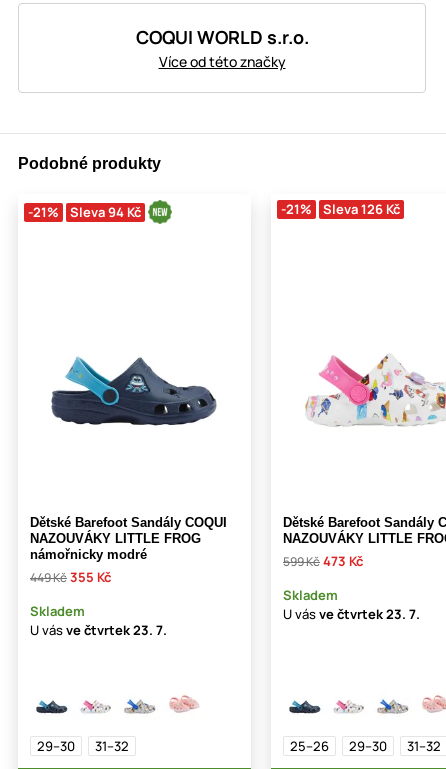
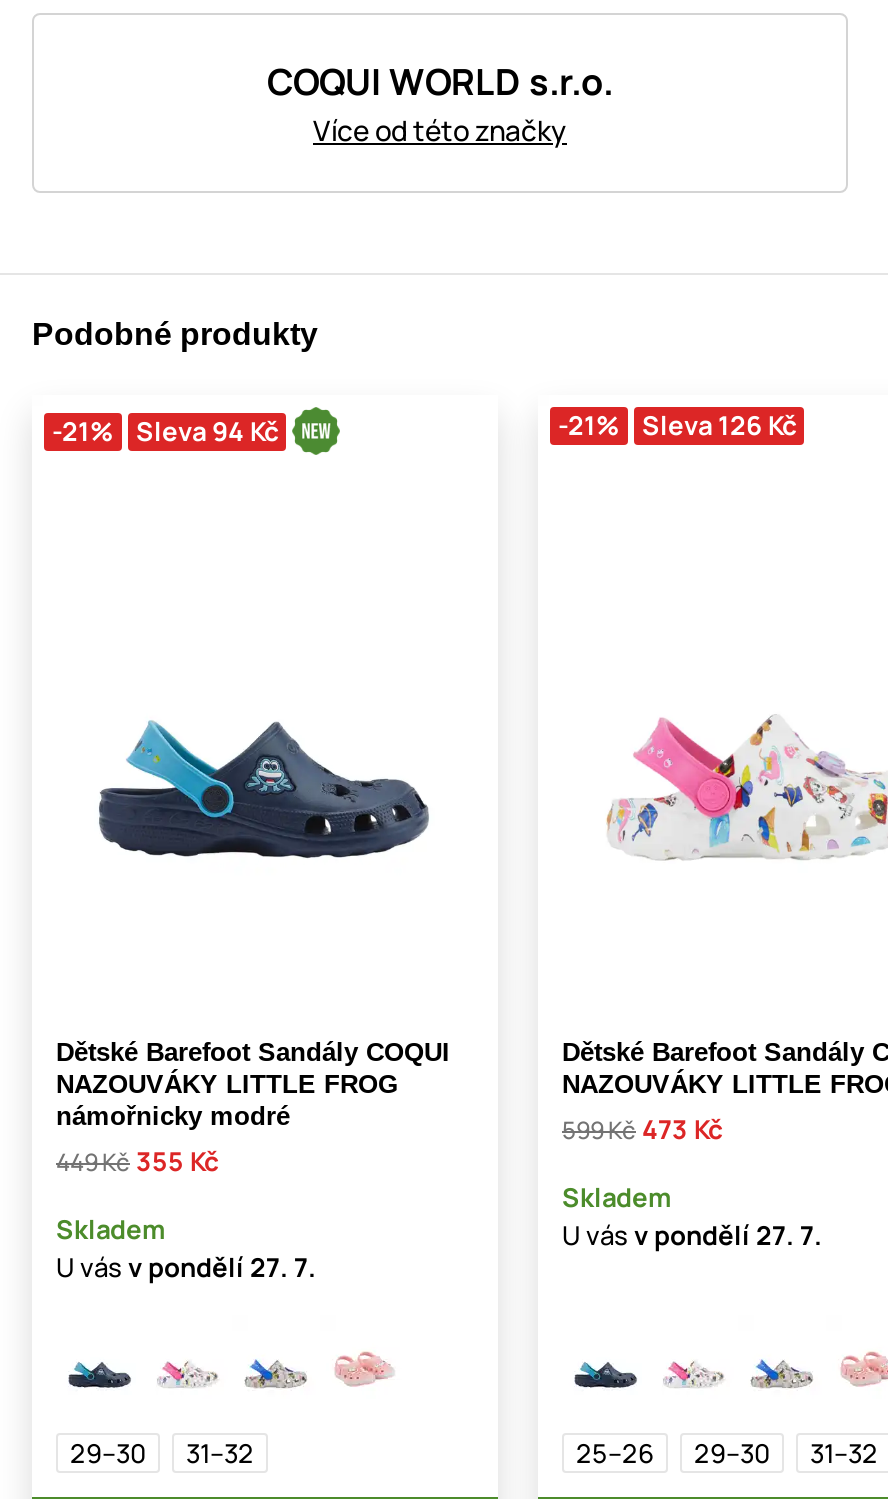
- U vás ve čtvrtek 23. 7.
+ U vás v pondělí 27. 7.

- U vás ve čtvrtek 23. 7.
+ U vás v pondělí 27. 7.
